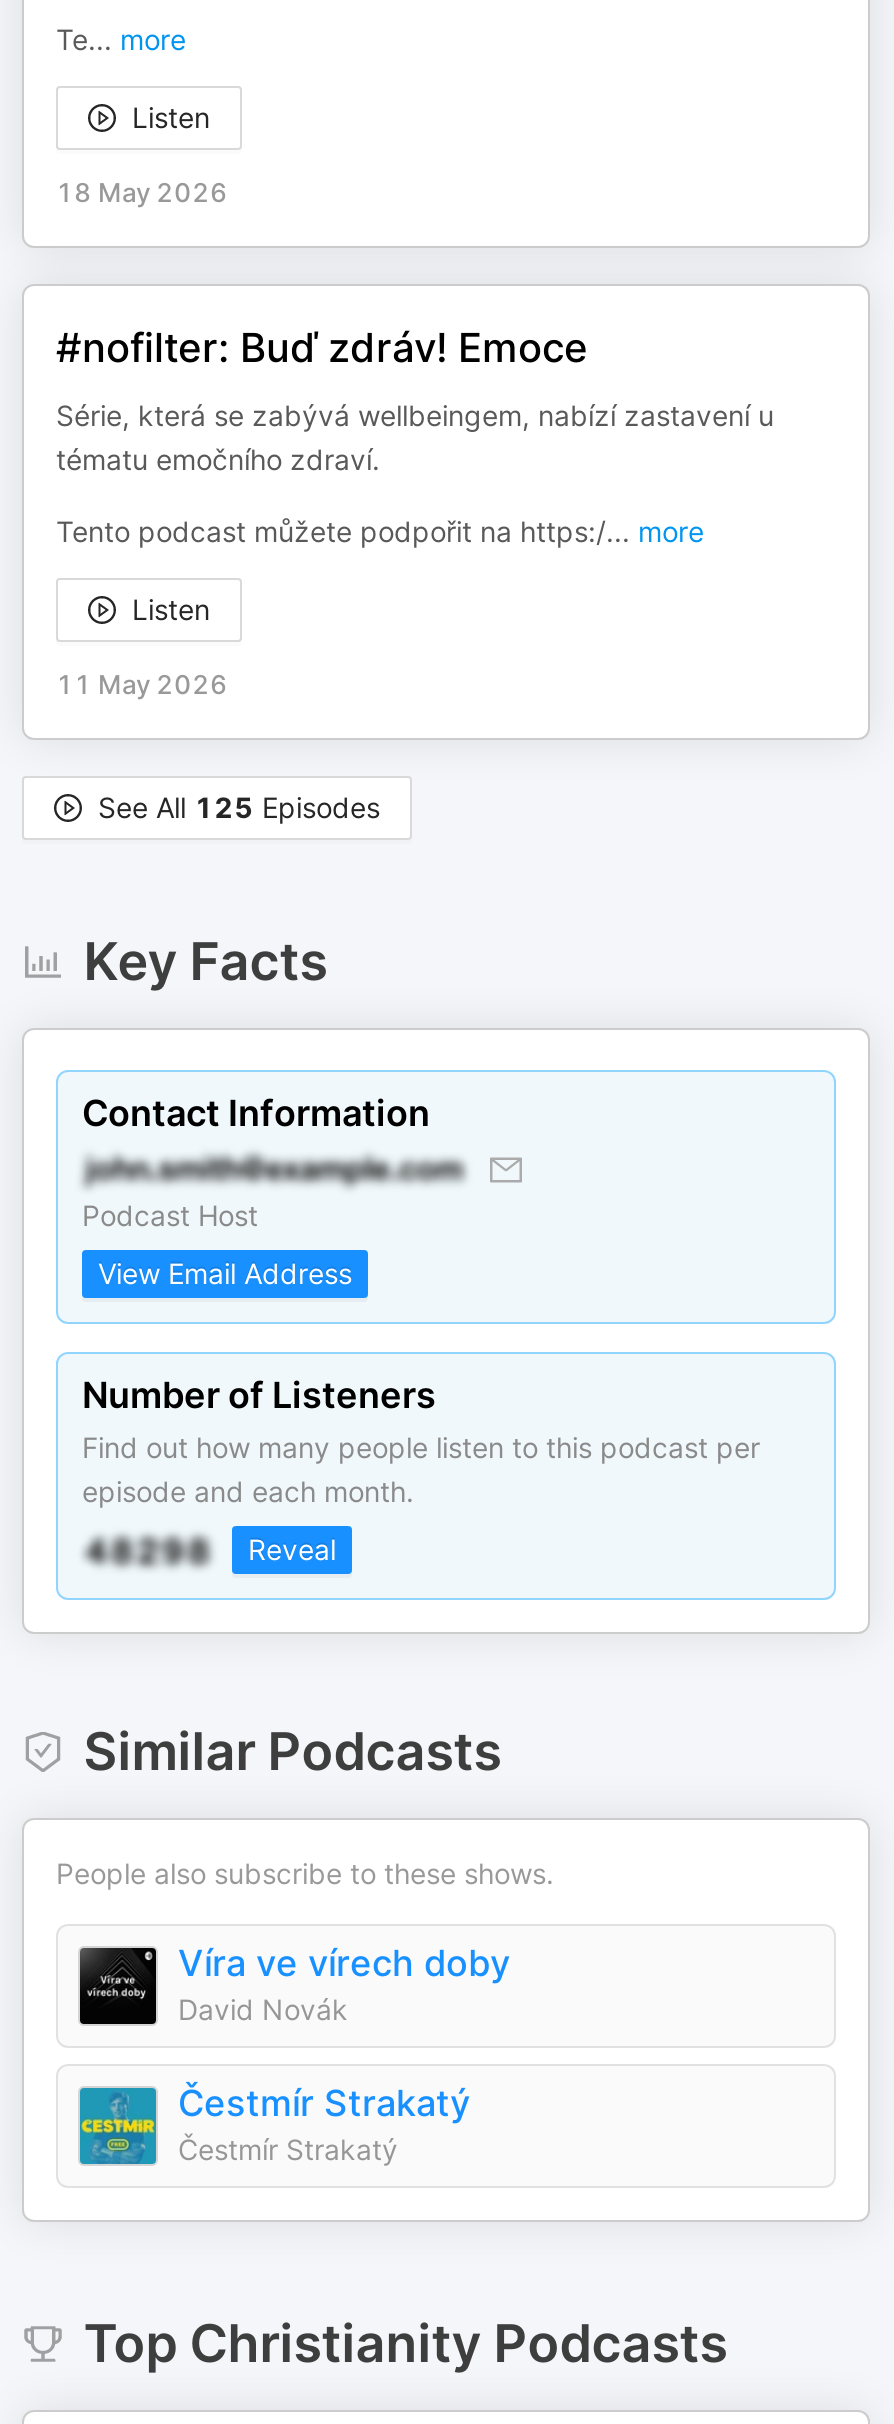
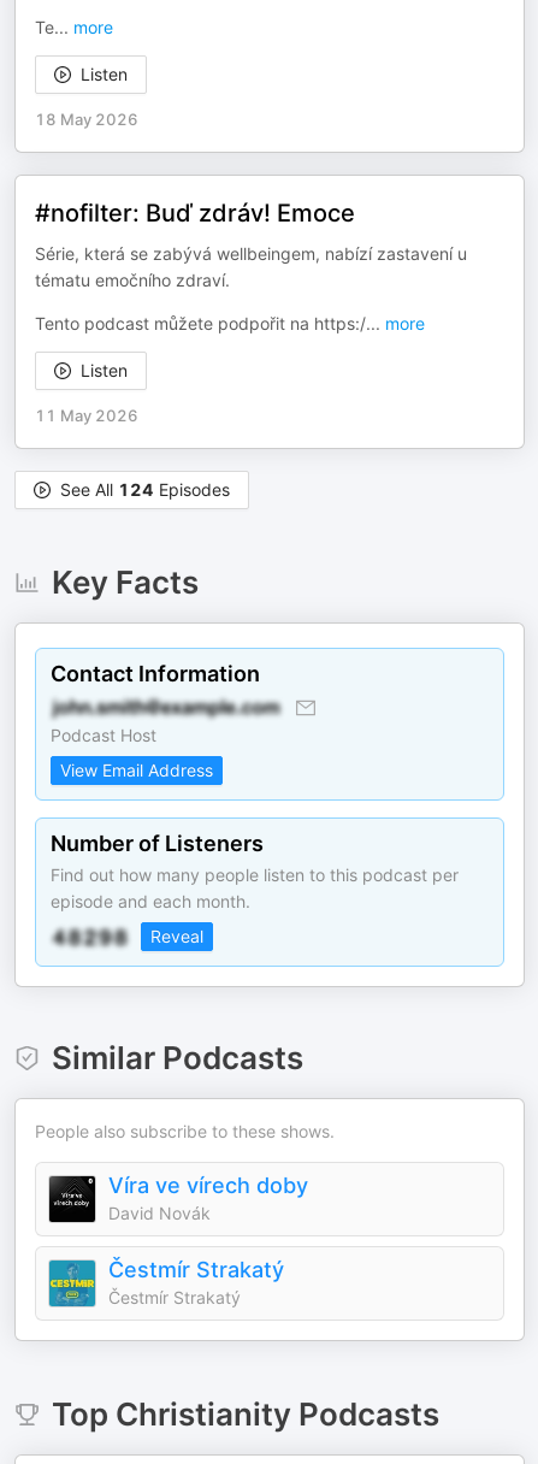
- See All 125 Episodes
+ See All 124 Episodes
